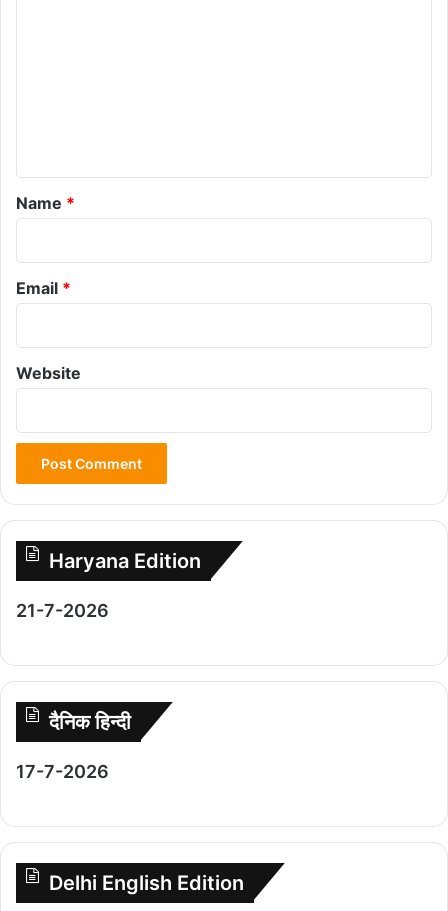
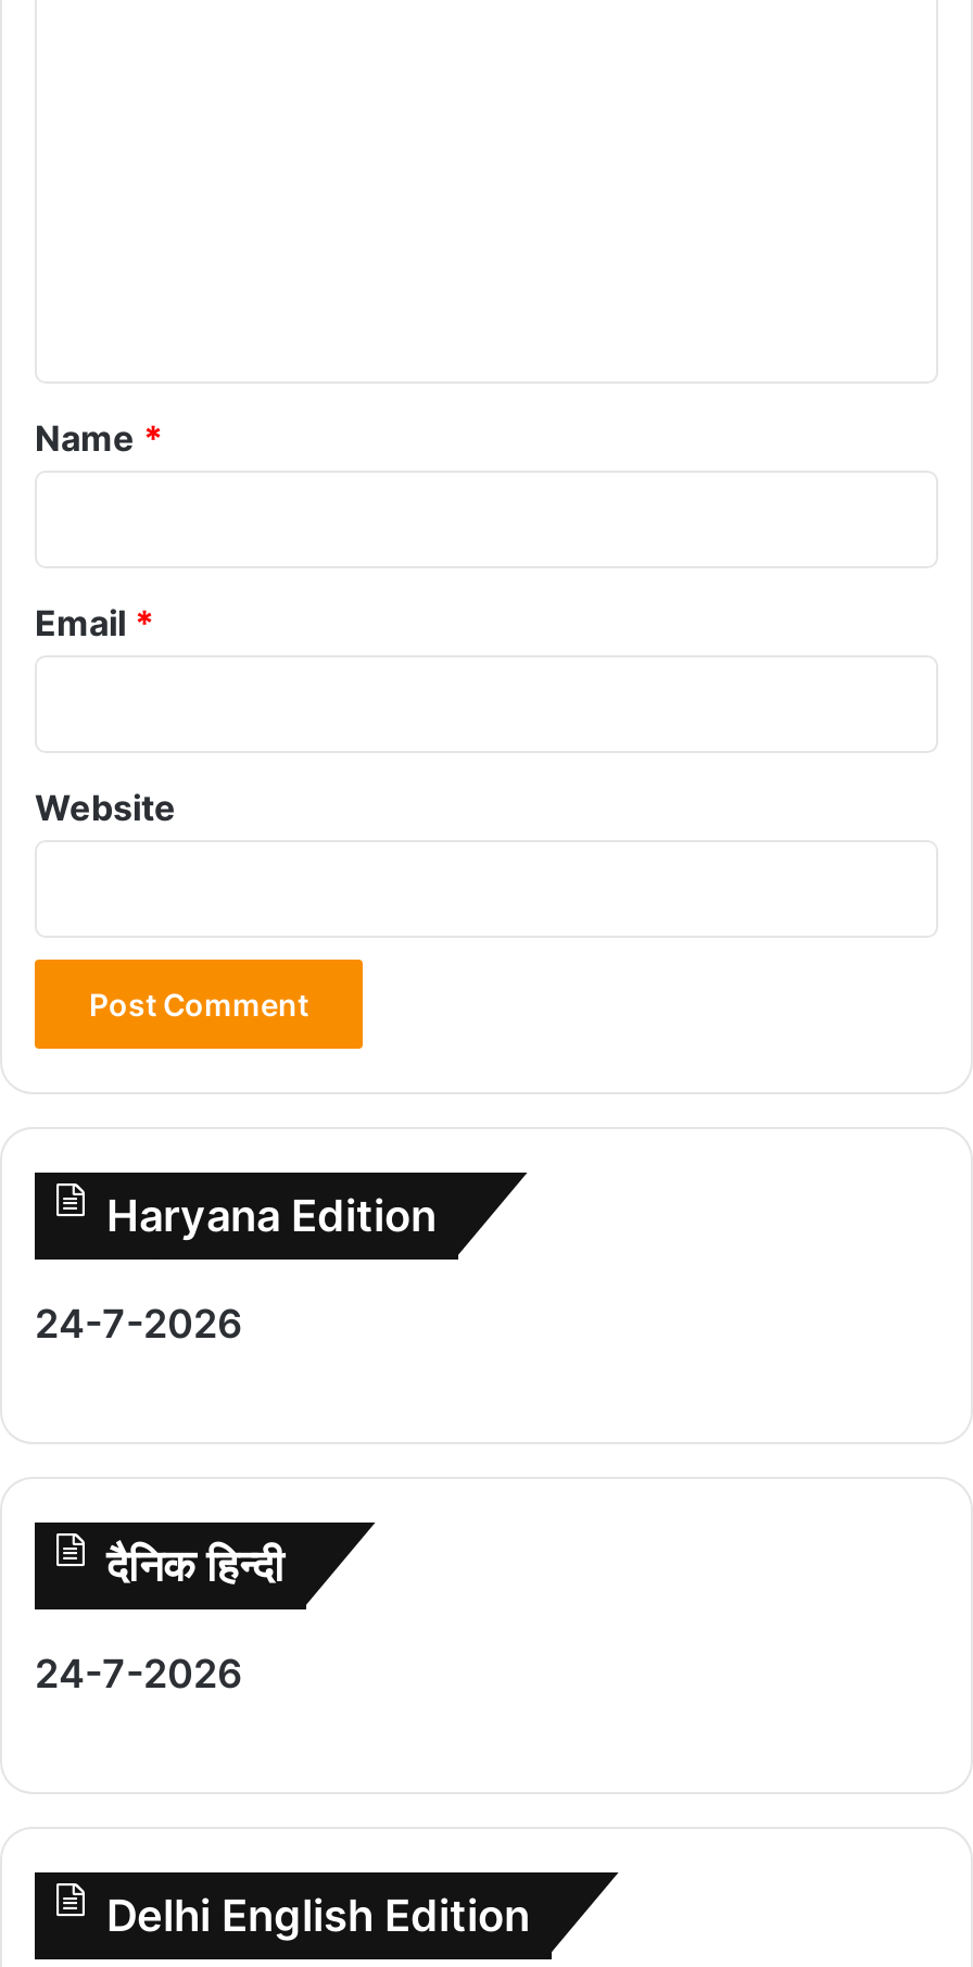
- 21-7-2026
+ 24-7-2026

- 17-7-2026
+ 24-7-2026
